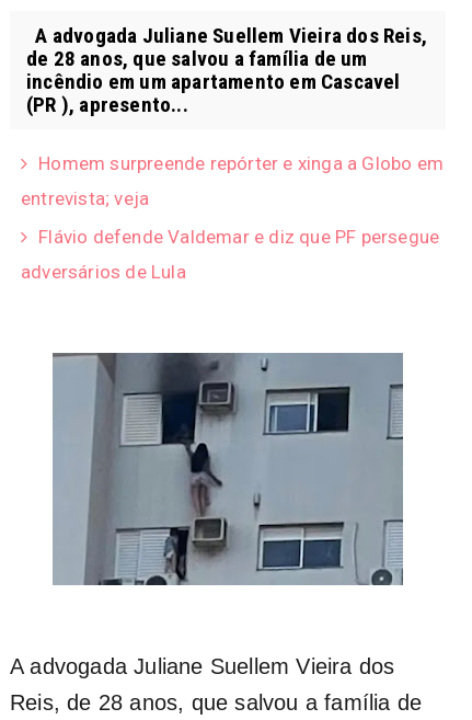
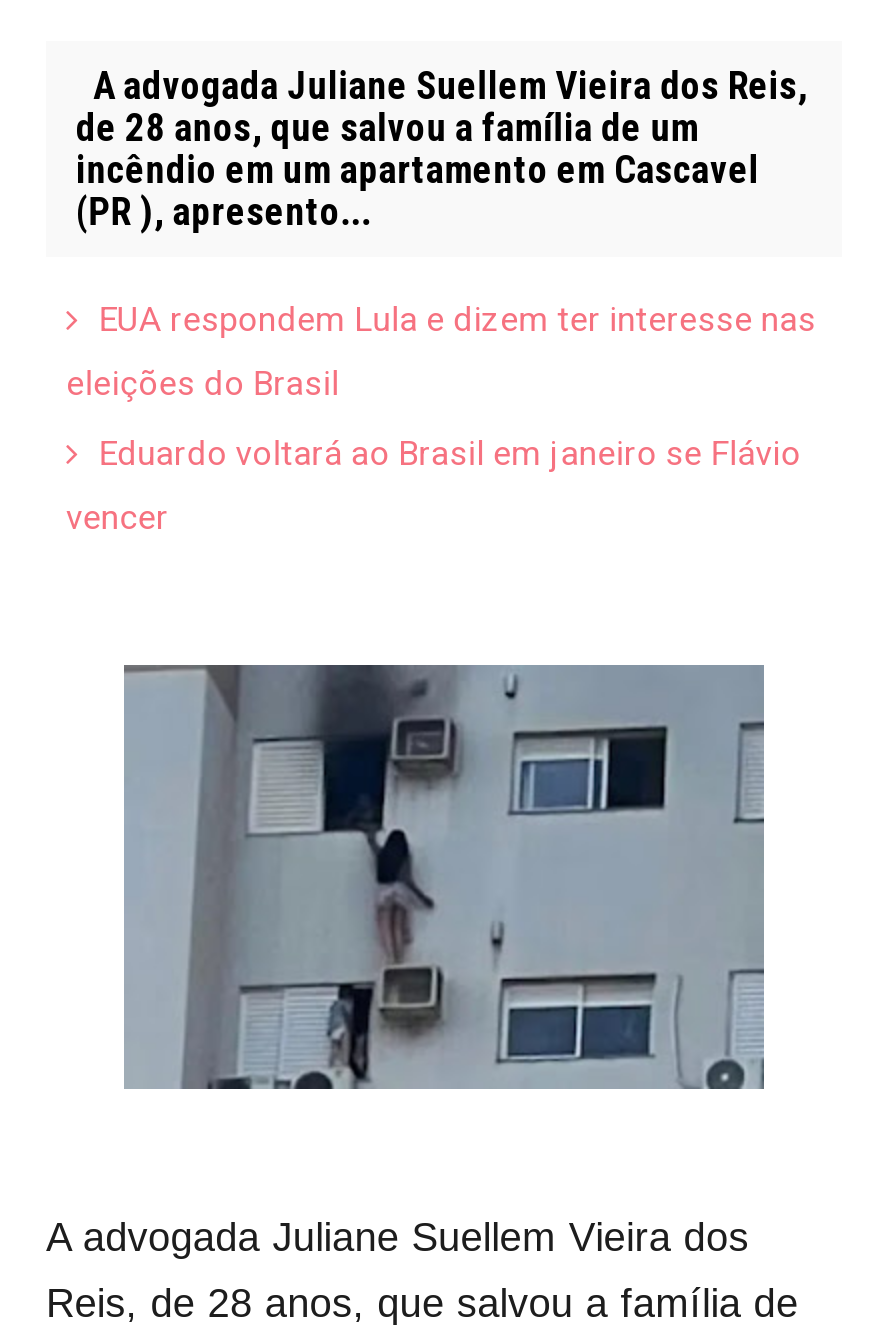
- Homem surpreende repórter e xinga a Globo em
+ EUA respondem Lula e dizem ter interesse nas

- entrevista; veja
+ eleições do Brasil

- Flávio defende Valdemar e diz que PF persegue
+ Eduardo voltará ao Brasil em janeiro se Flávio

- adversários de Lula
+ vencer
